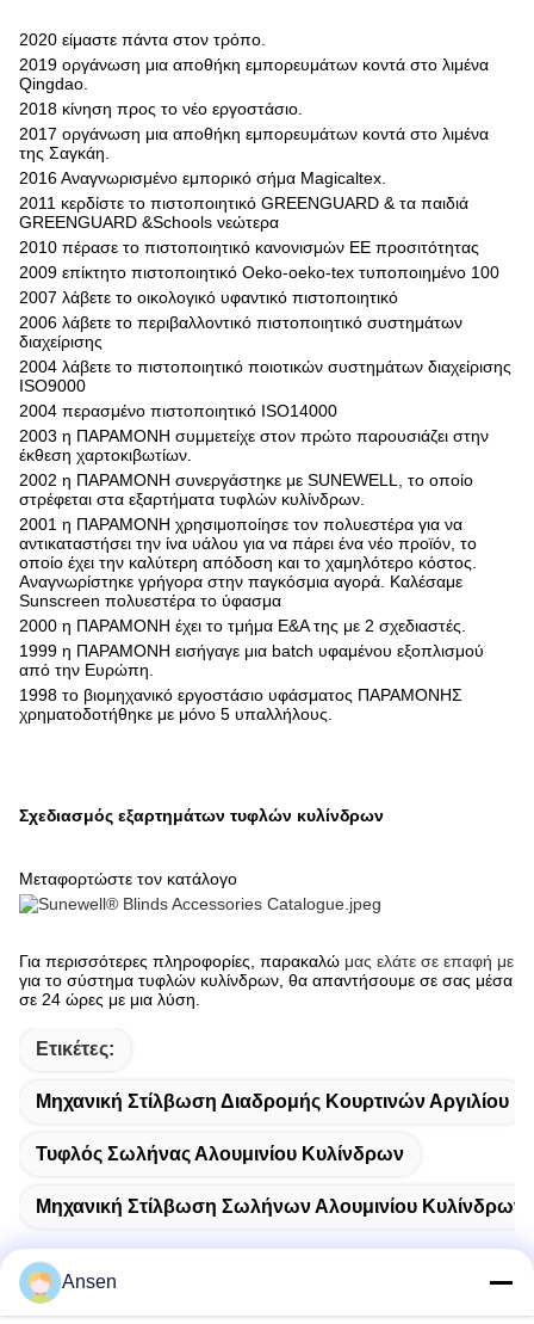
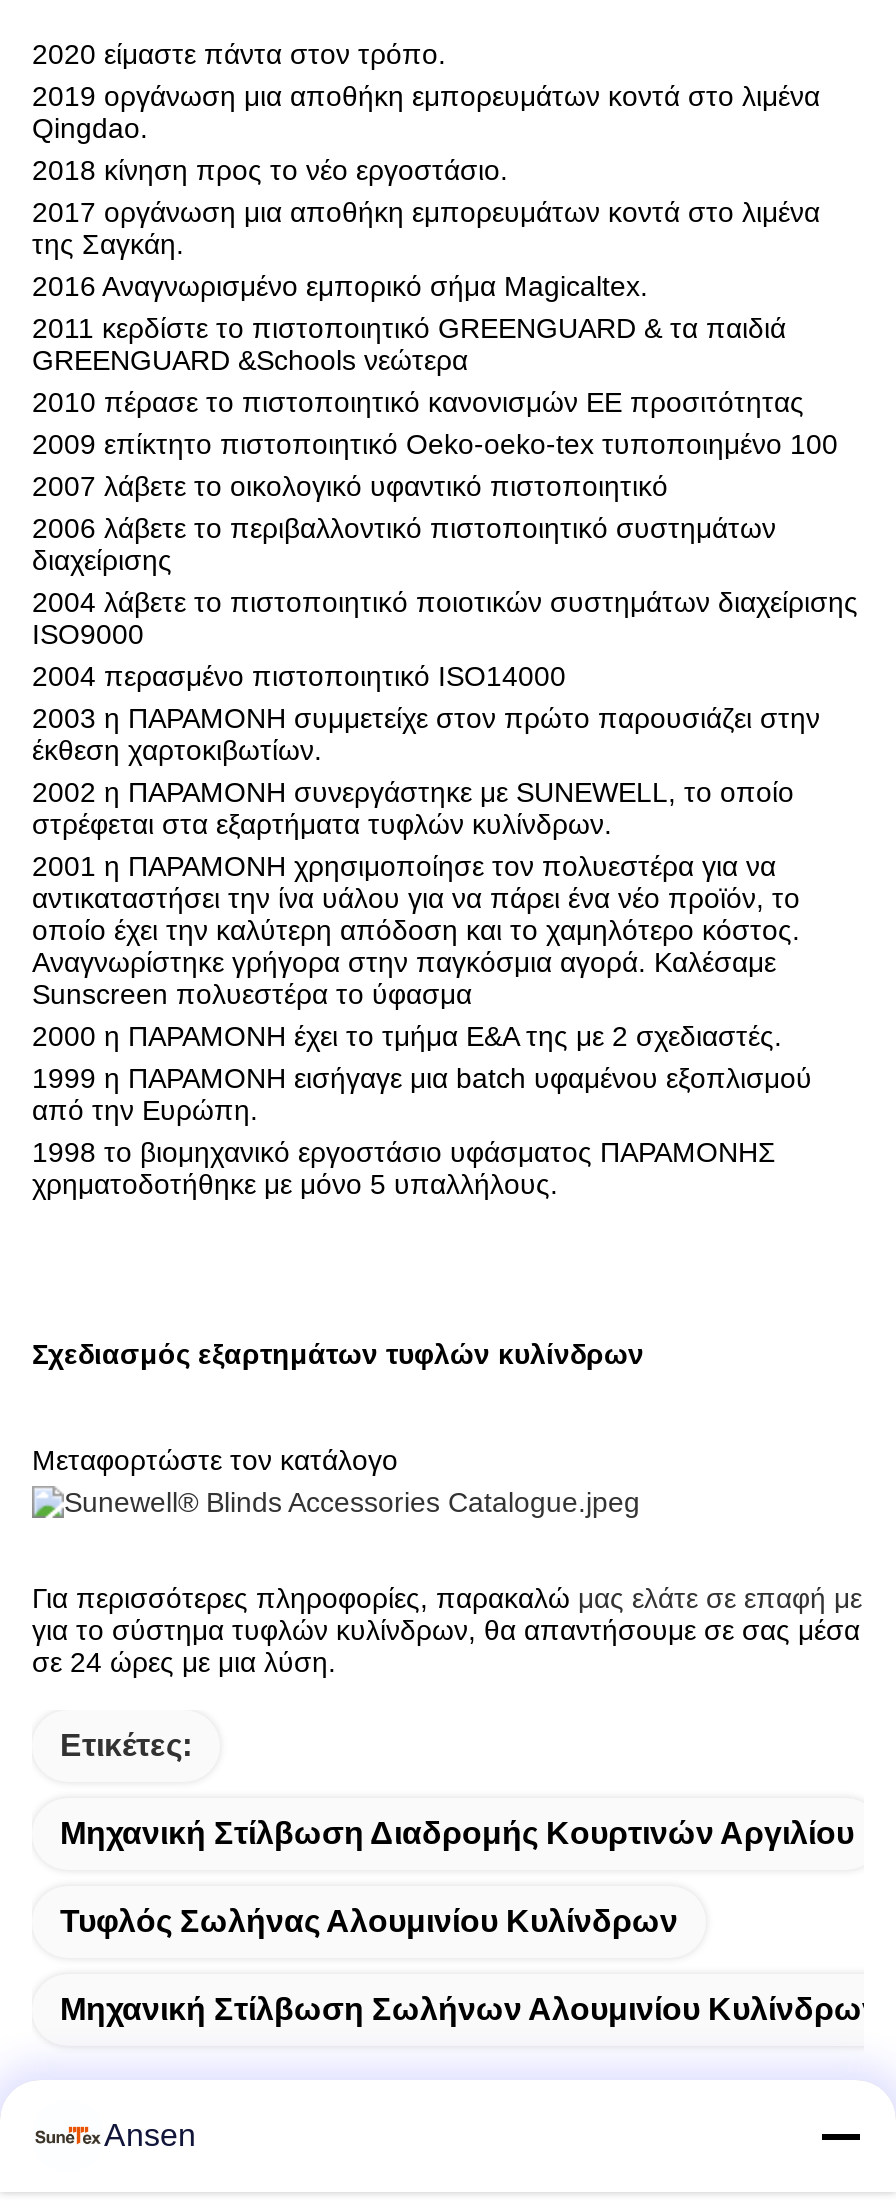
- [image]
+ [image]
